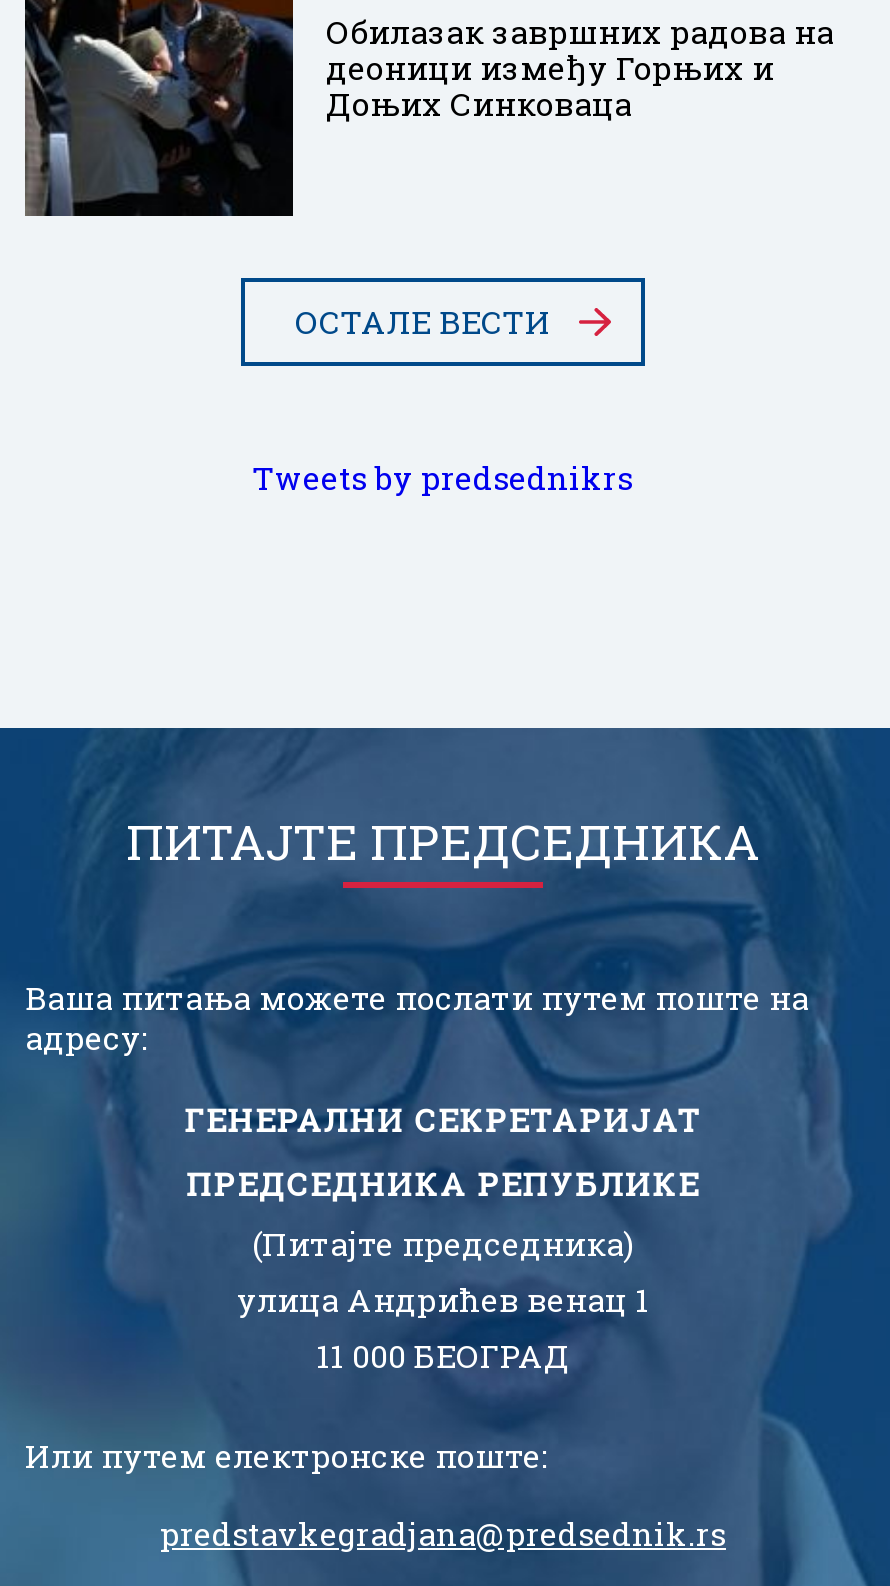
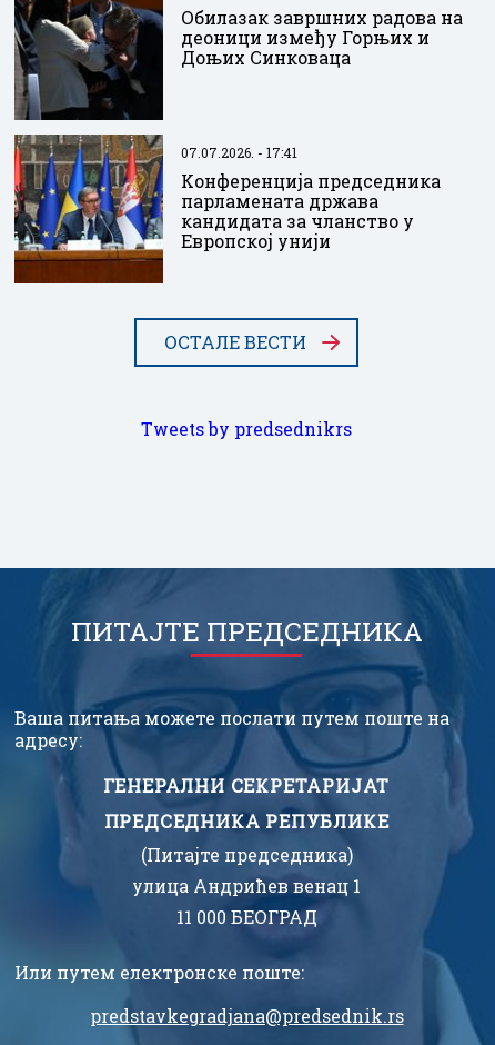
+ [image]
+ 07.07.2026. - 17:41
+ Kонференција председника
+ парламената држава
+ кандидата за чланство у
+ Европској унији
